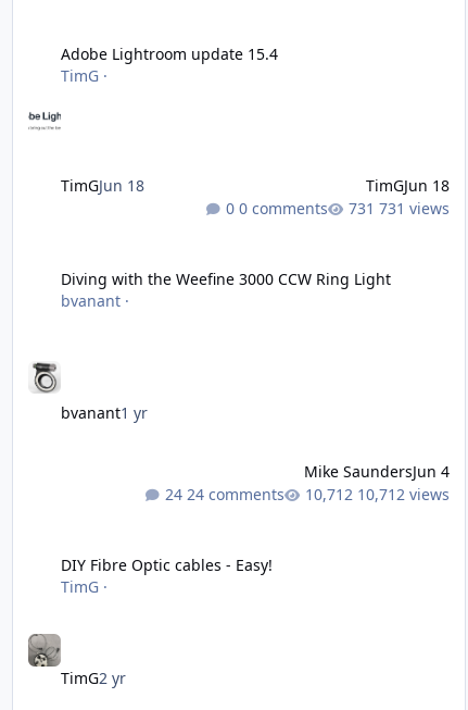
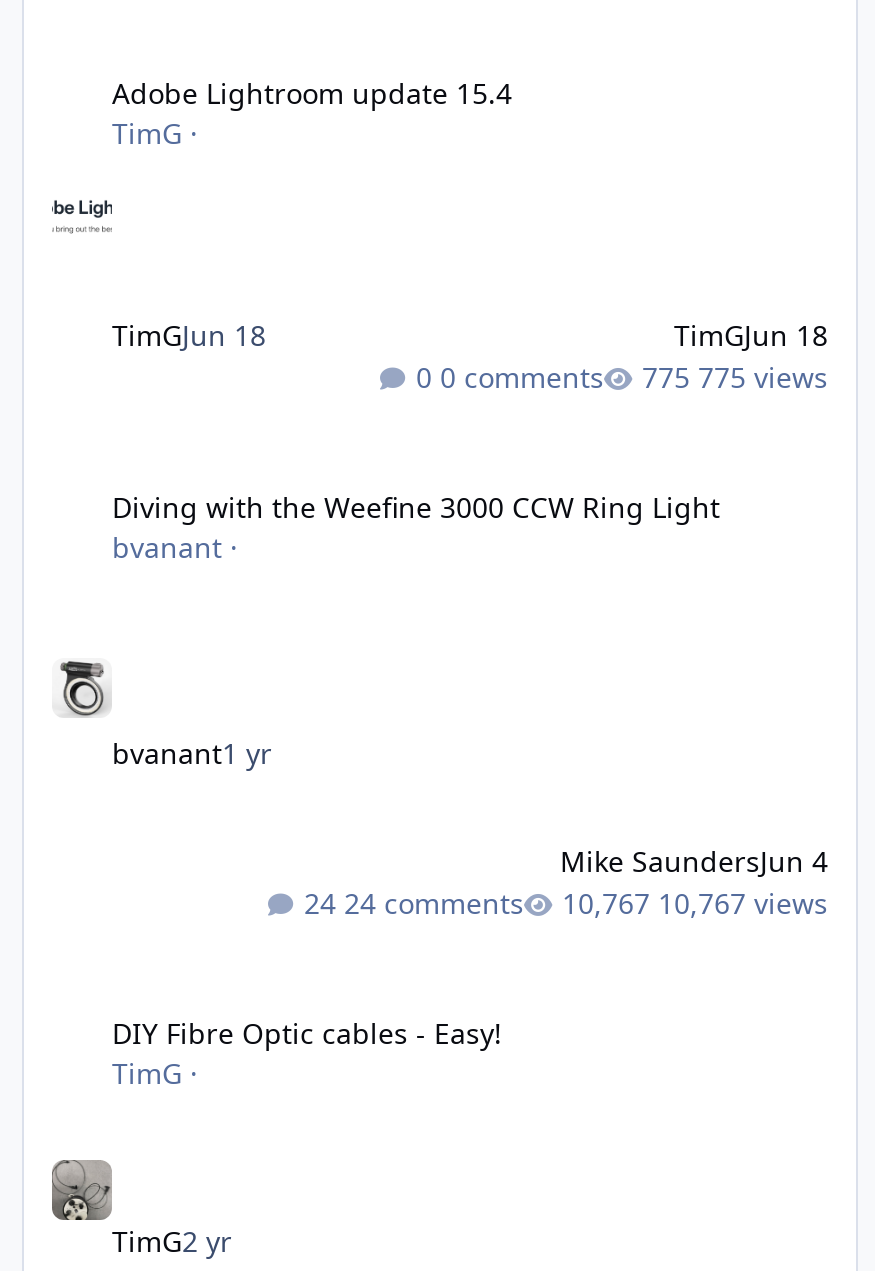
- 731 views
+ 775 views

- 10,712 views
+ 10,767 views
